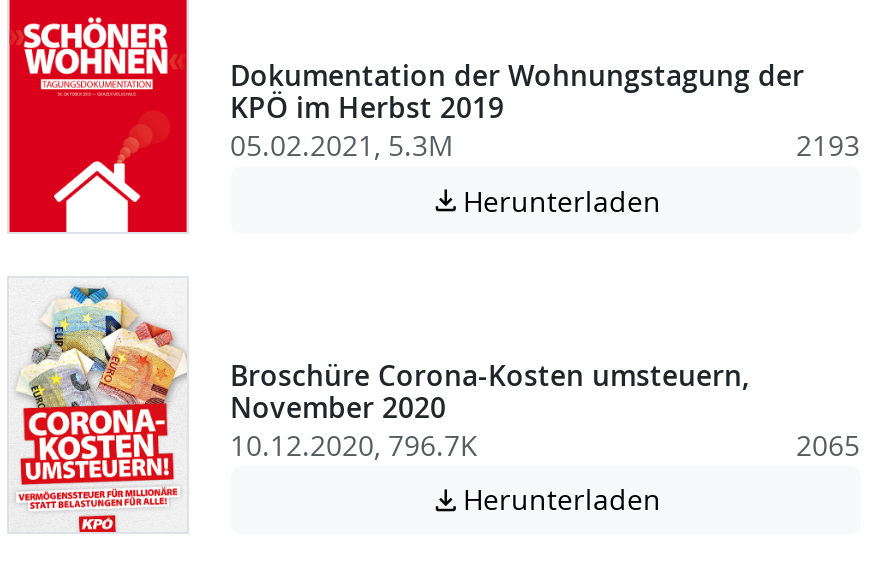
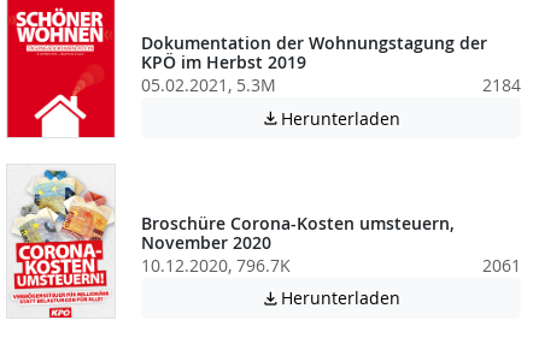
- 2193
+ 2184

- 2065
+ 2061
